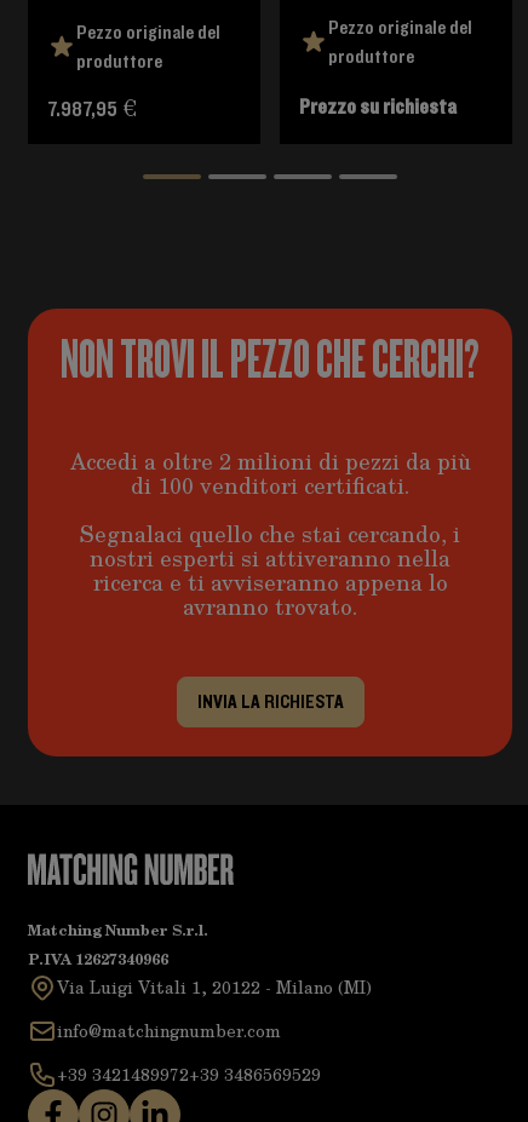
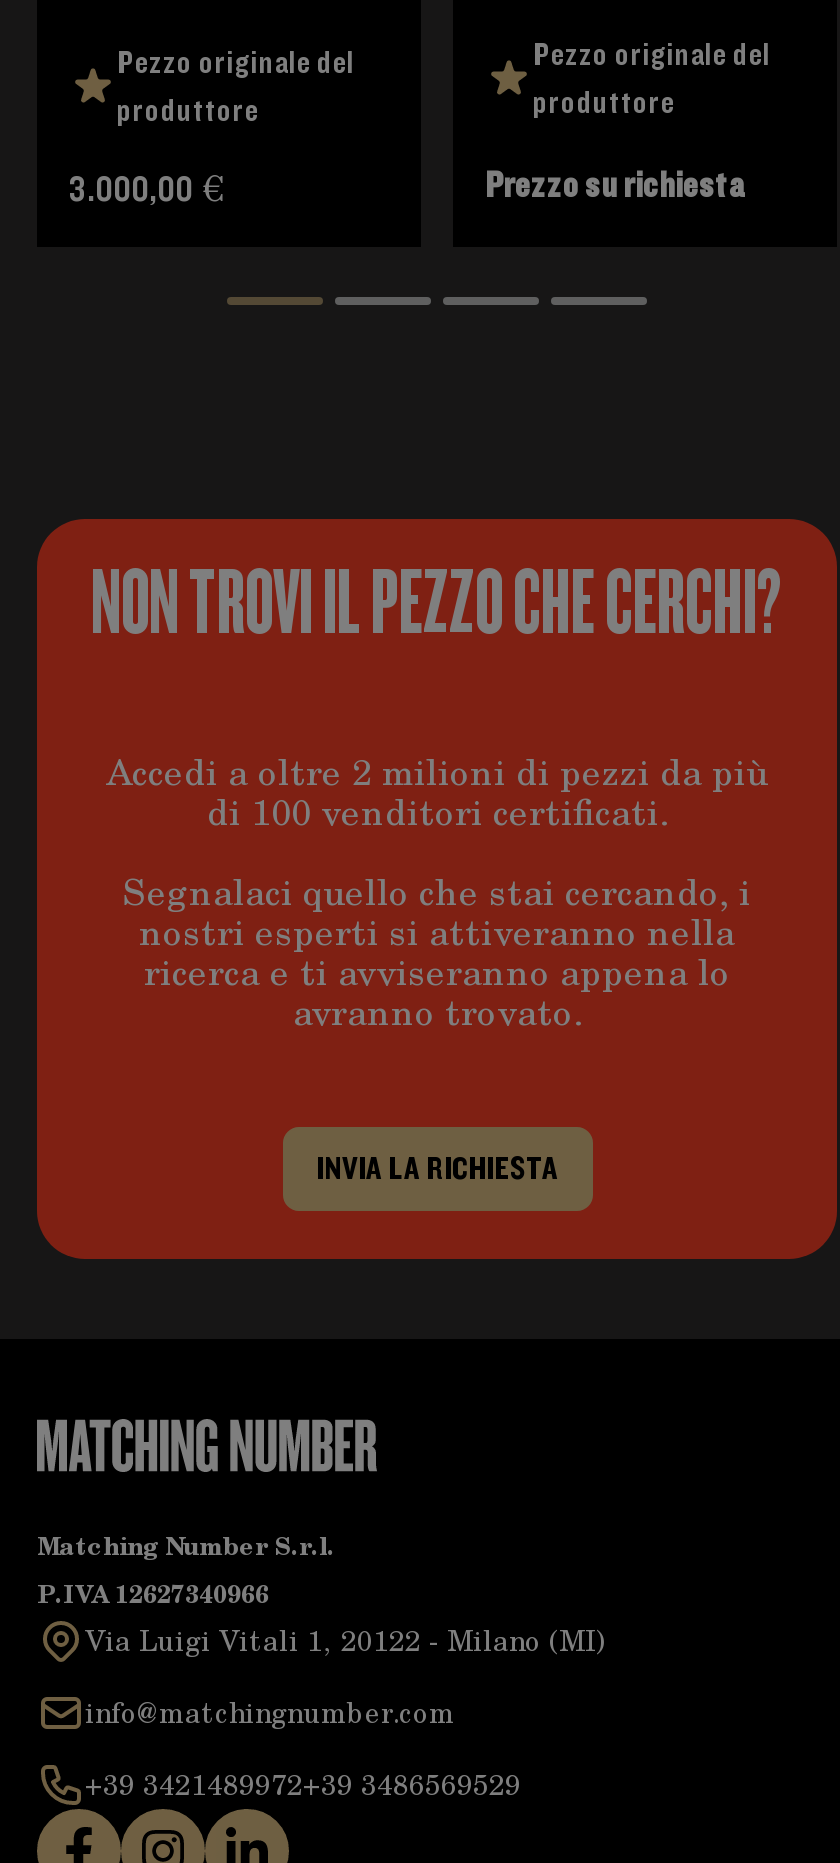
- 7.987,95 €
+ 3.000,00 €
